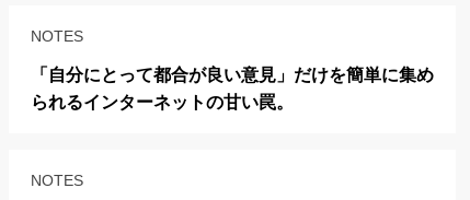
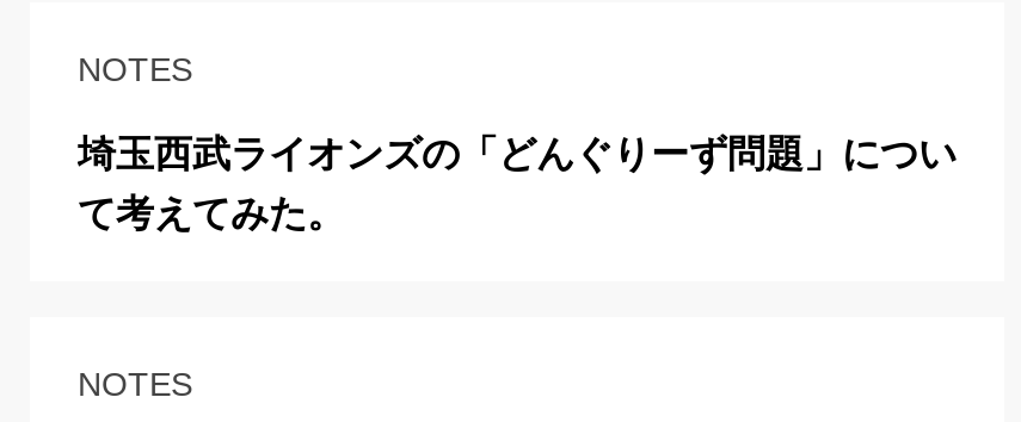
- 「自分にとって都合が良い意見」だけを簡単に集め
+ 埼玉西武ライオンズの「どんぐりーず問題」につい

- られるインターネットの甘い罠。
+ て考えてみた。
